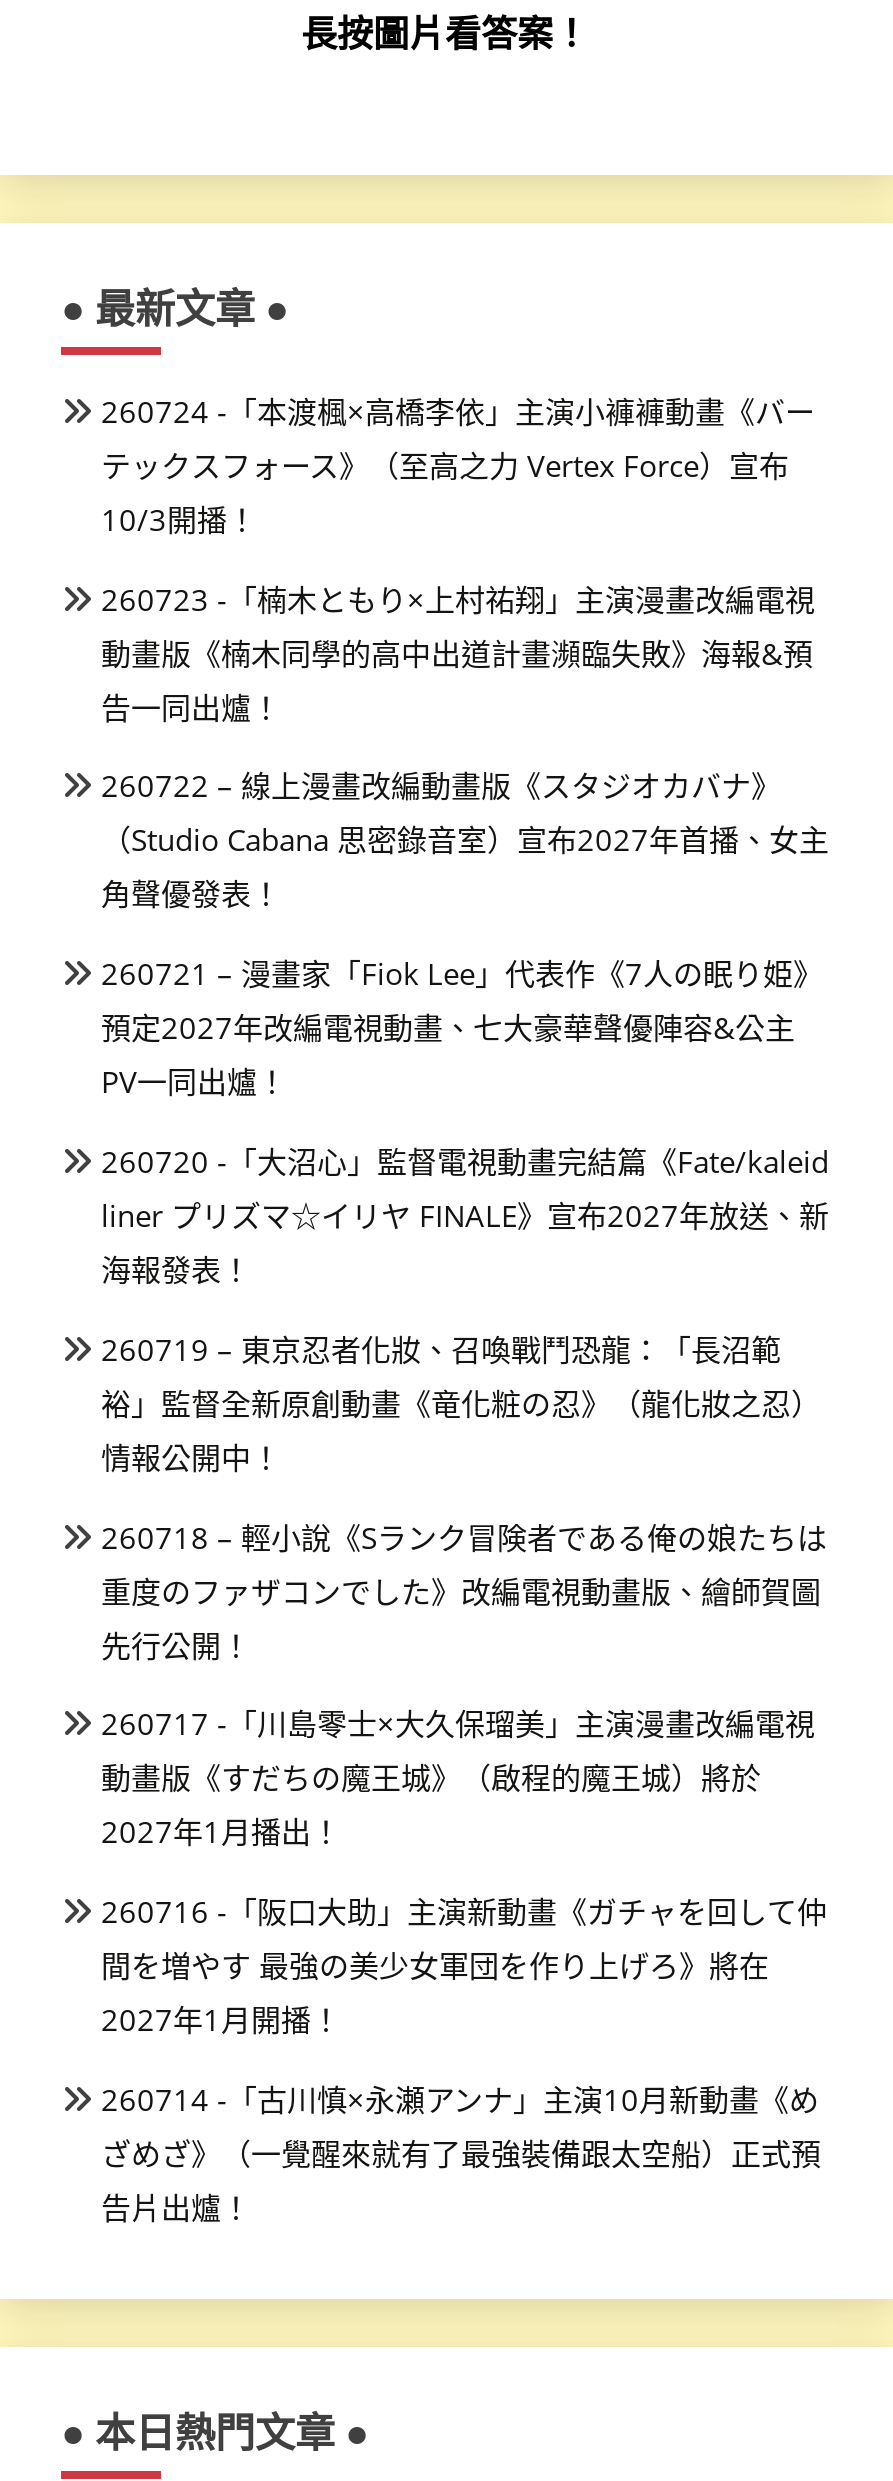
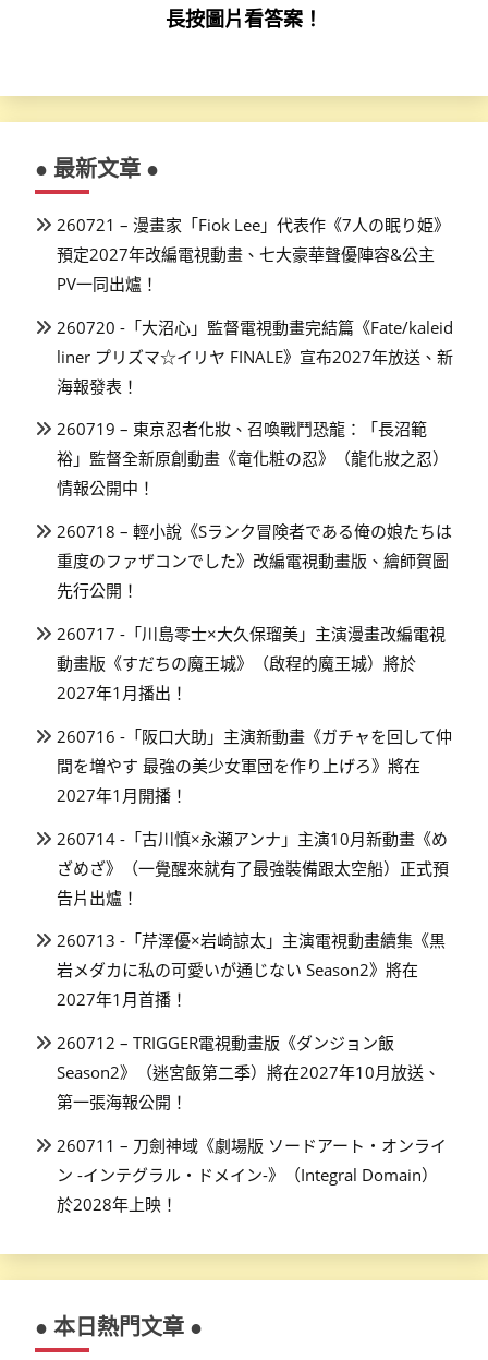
- 260724 -「本渡楓×高橋李依」主演小褲褲動畫《バー
- テックスフォース》（至高之力 Vertex Force）宣布
- 10/3開播！
- 260723 -「楠木ともり×上村祐翔」主演漫畫改編電視
- 動畫版《楠木同學的高中出道計畫瀕臨失敗》海報&預
- 告一同出爐！
- 260722 – 線上漫畫改編動畫版《スタジオカバナ》
- （Studio Cabana 思密錄音室）宣布2027年首播、女主
- 角聲優發表！

moved up: 260721 – 漫畫家「Fiok Lee」代表作《7人の眠り姫》 | 預定2027年改編電視動畫、七大豪華聲優陣容&公主 | PV一同出爐！ | ... | ざめざ》（一覺醒來就有了最強裝備跟太空船）正式預 | 告片出爐！

+ 260713 -「芹澤優×岩崎諒太」主演電視動畫續集《黒
+ 岩メダカに私の可愛いが通じない Season2》將在
+ 2027年1月首播！
+ 260712 – TRIGGER電視動畫版《ダンジョン飯
+ Season2》（迷宮飯第二季）將在2027年10月放送、
+ 第一張海報公開！
+ 260711 – 刀劍神域《劇場版 ソードアート・オンライ
+ ン -インテグラル・ドメイン-》（Integral Domain）
+ 於2028年上映！
